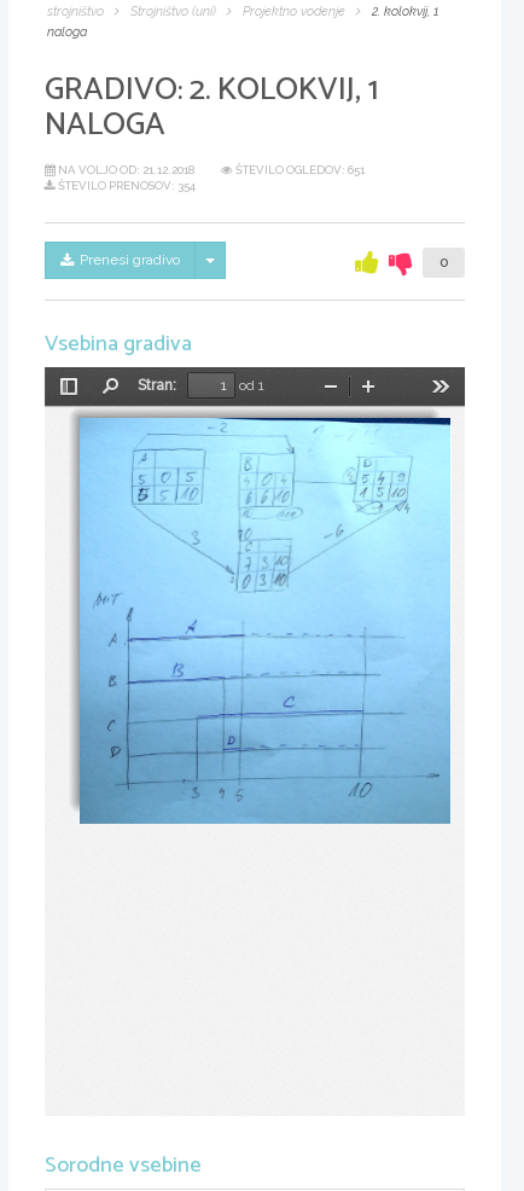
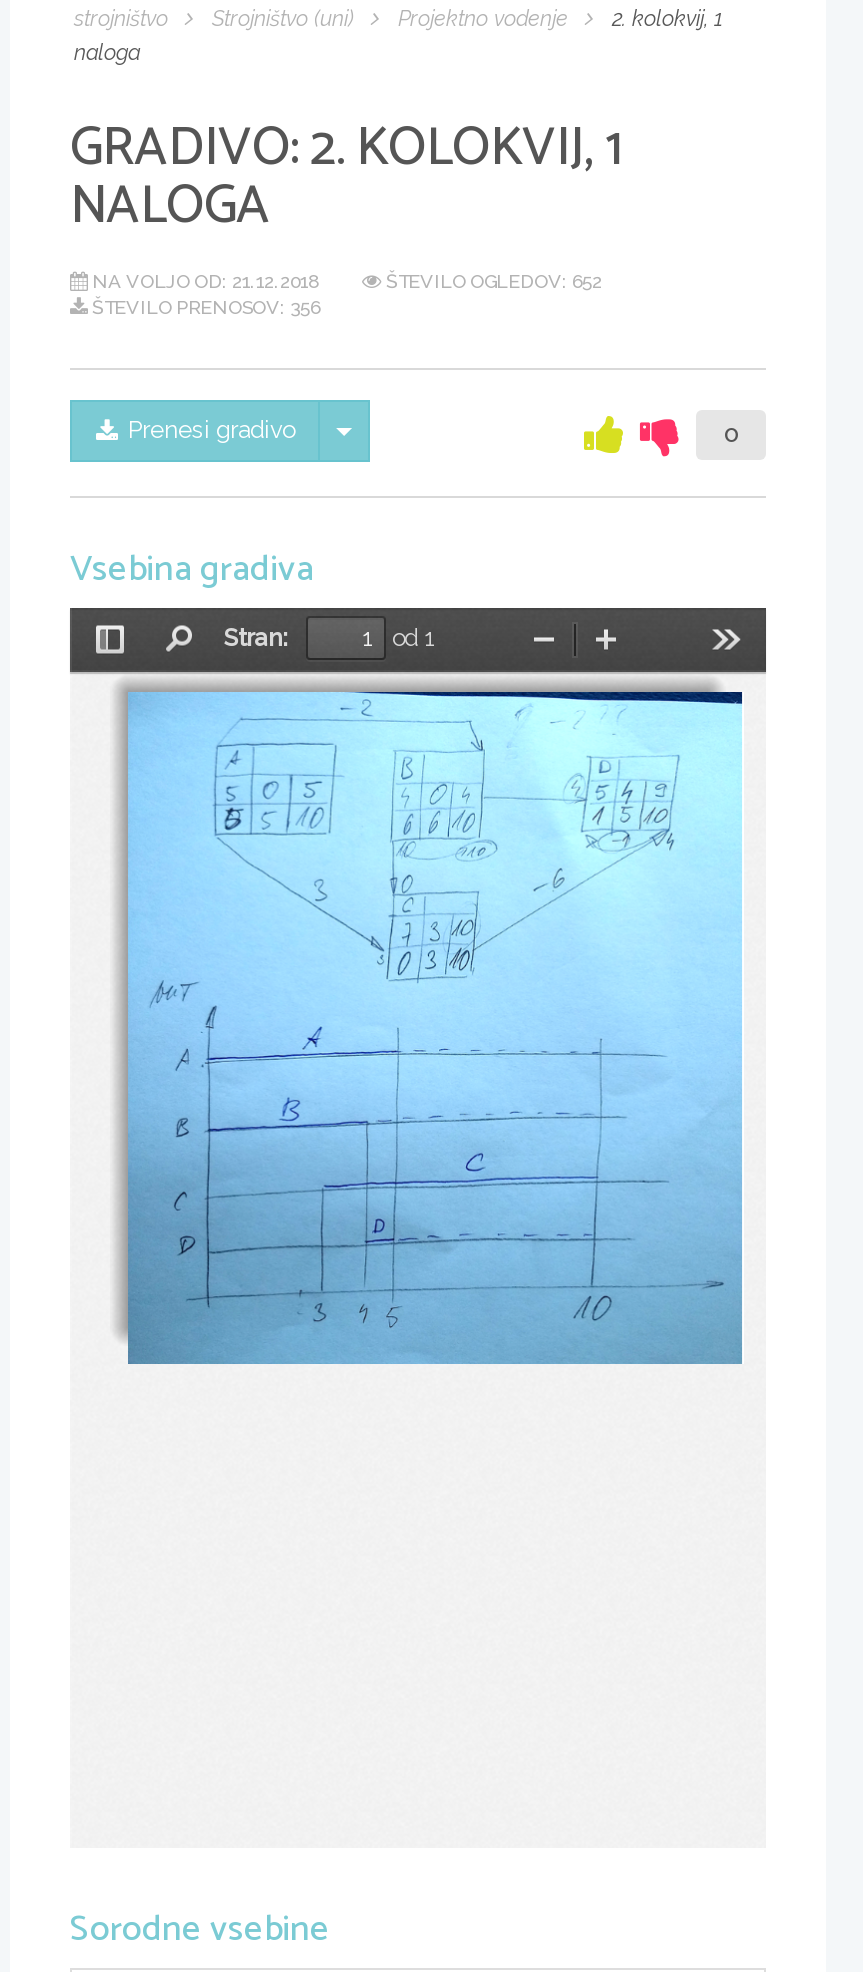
- ŠTEVILO OGLEDOV: 651
+ ŠTEVILO OGLEDOV: 652

- ŠTEVILO PRENOSOV: 354
+ ŠTEVILO PRENOSOV: 356
